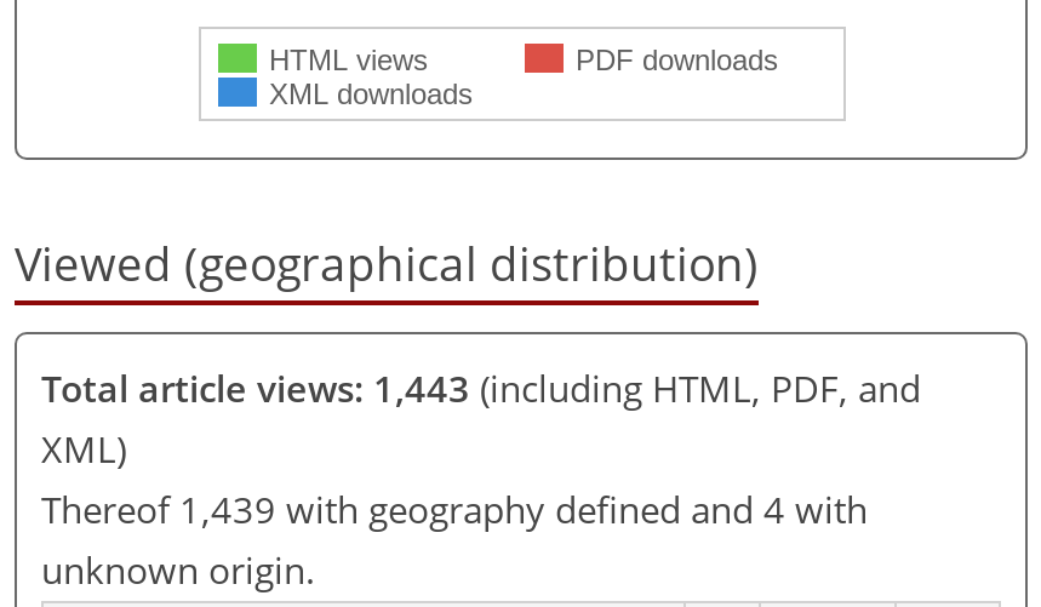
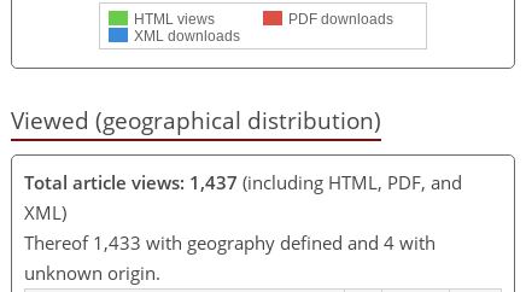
- Total article views: 1,443 (including HTML, PDF, and
+ Total article views: 1,437 (including HTML, PDF, and

- Thereof 1,439 with geography defined and 4 with
+ Thereof 1,433 with geography defined and 4 with
